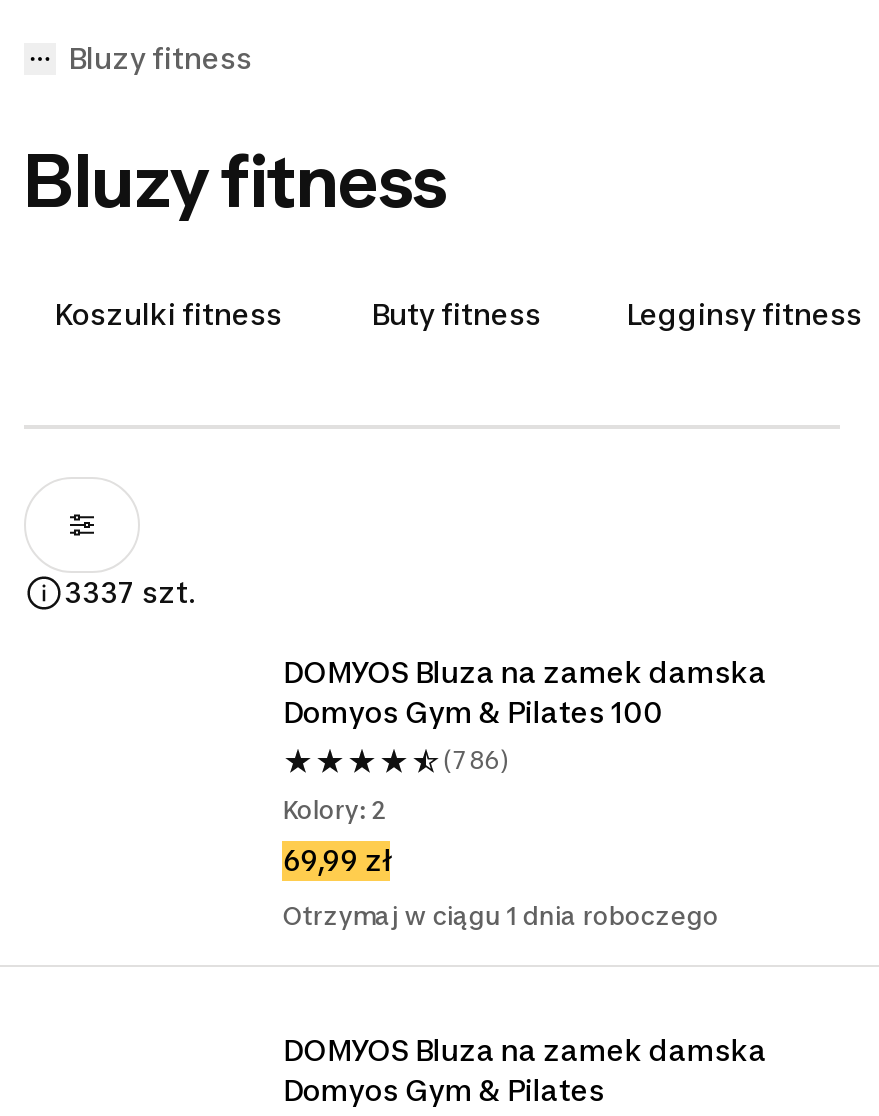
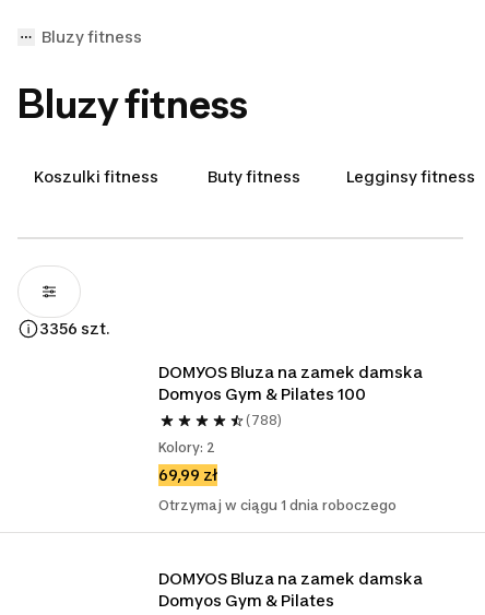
- 3337 szt.
+ 3356 szt.

- (786)
+ (788)
